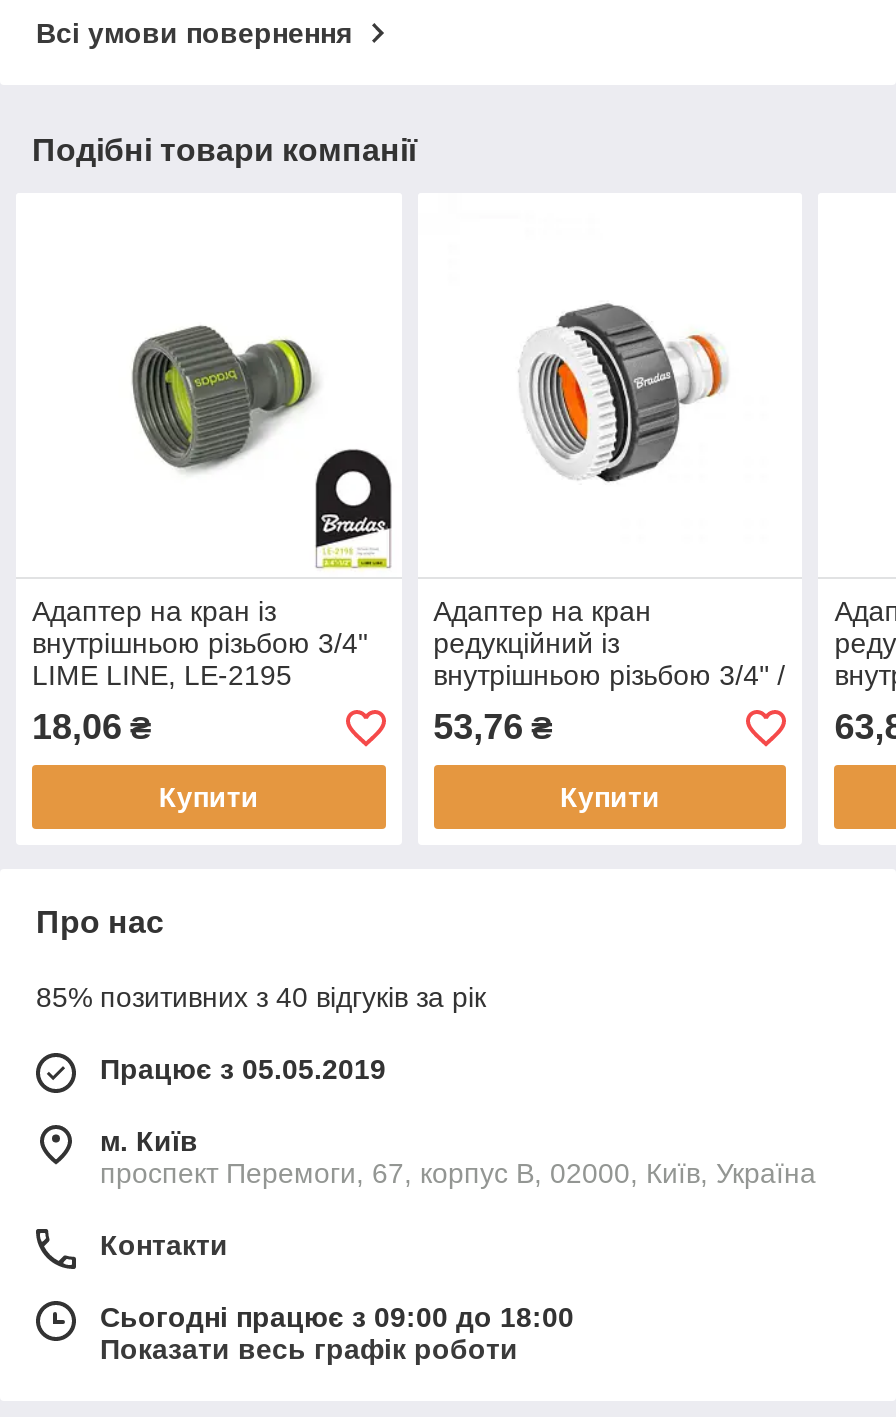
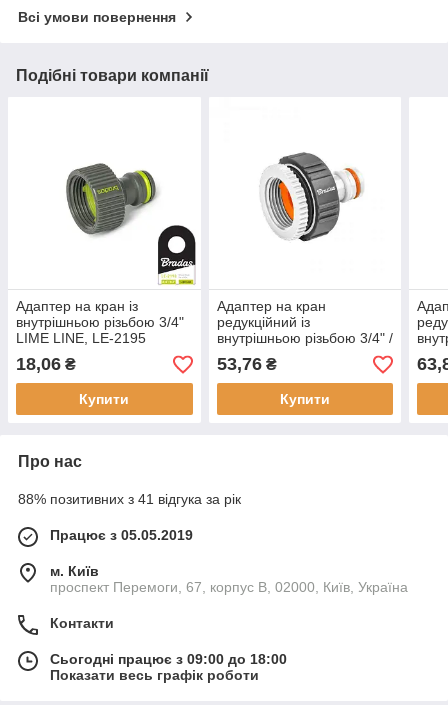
- 85% позитивних з 40 відгуків за рік
+ 88% позитивних з 41 відгука за рік
